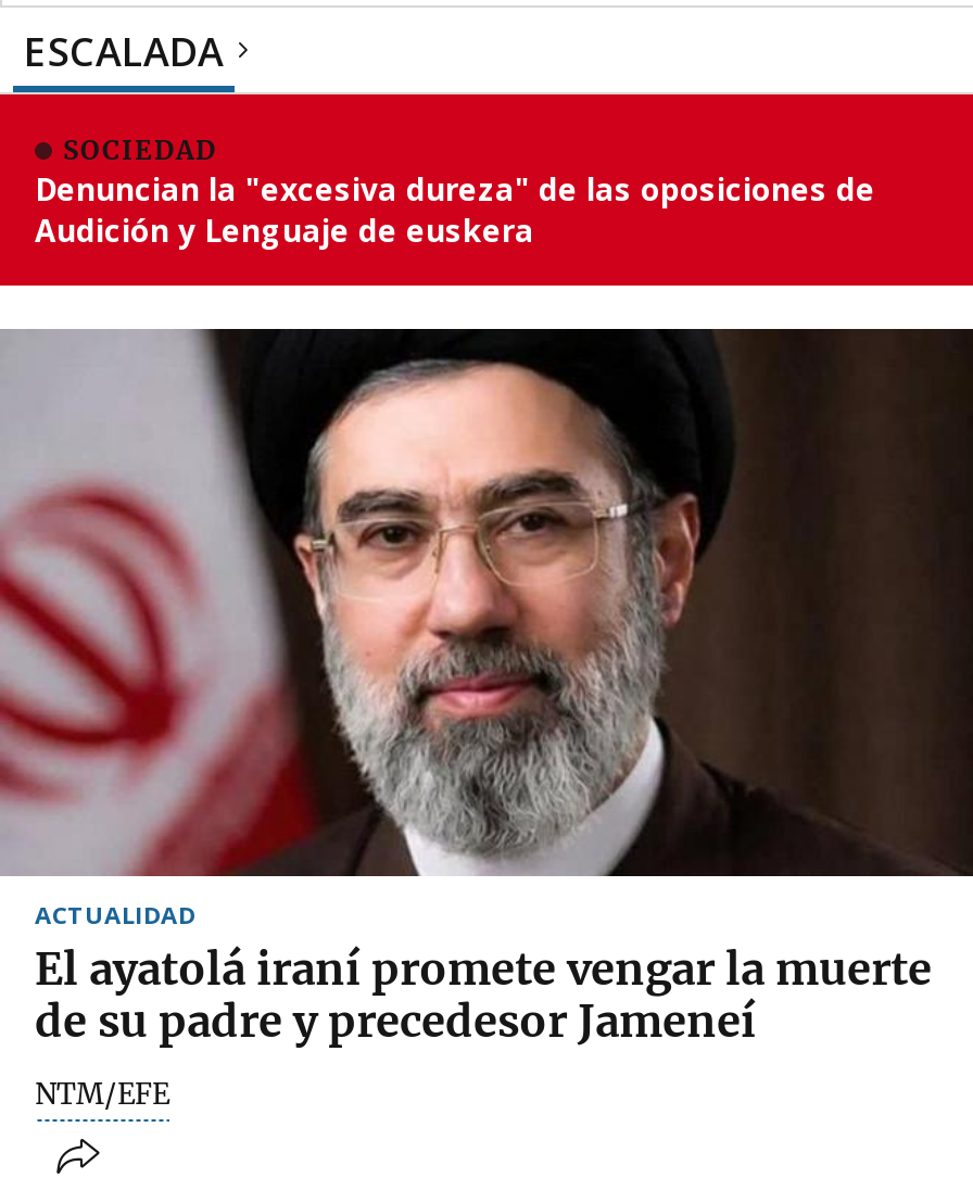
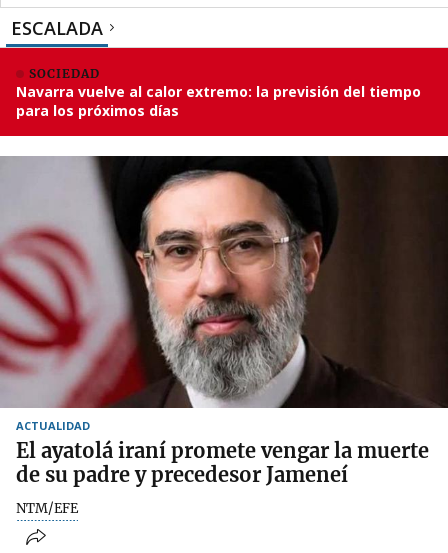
- Denuncian la "excesiva dureza" de las oposiciones de
- Audición y Lenguaje de euskera
+ Navarra vuelve al calor extremo: la previsión del tiempo
+ para los próximos días
